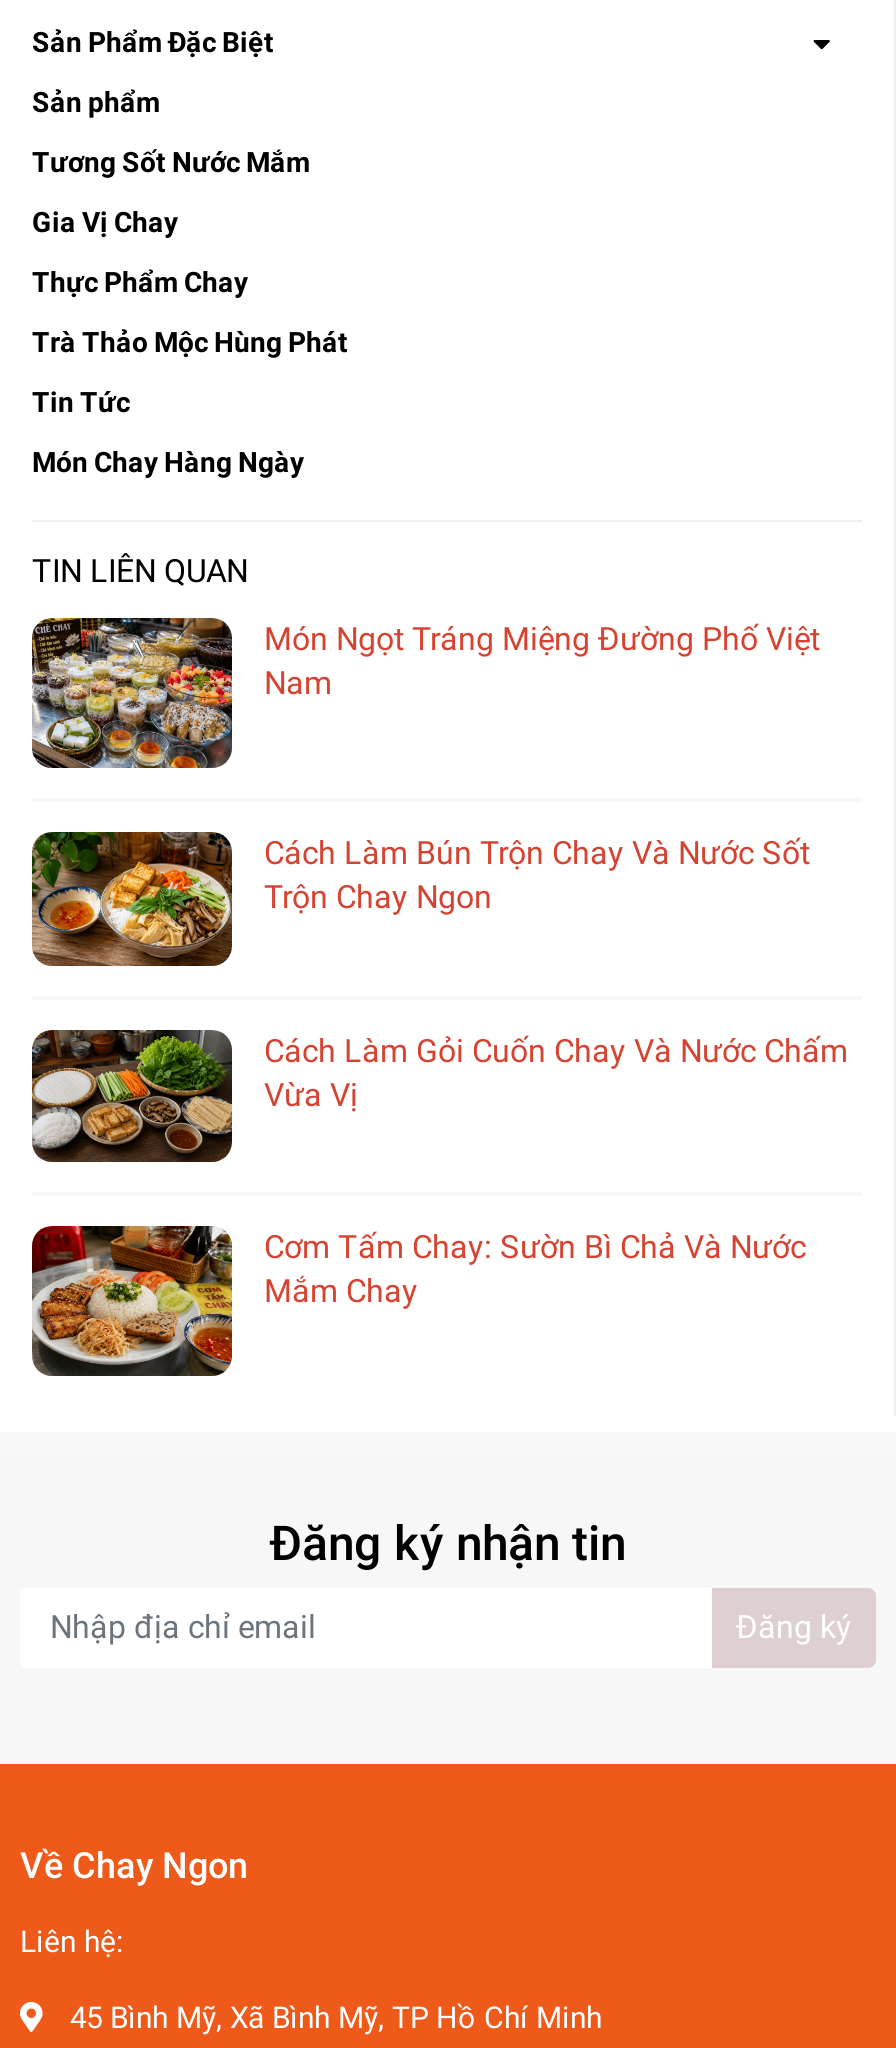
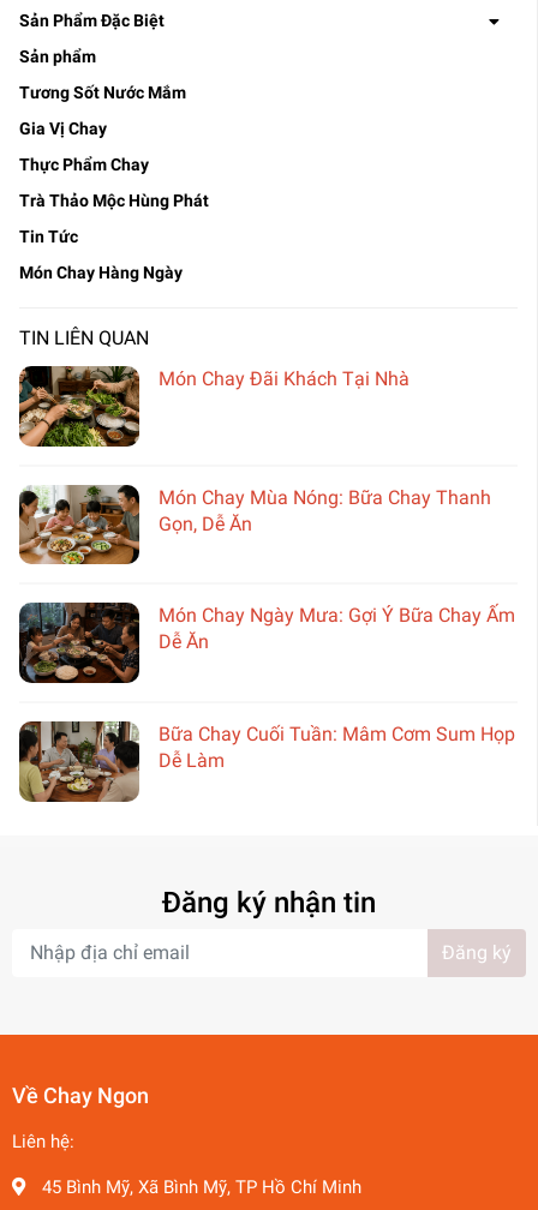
- [image]
- Món Ngọt Tráng Miệng Đường Phố Việt
- Nam
+ [image]
+ Món Chay Đãi Khách Tại Nhà

- [image]
- Cách Làm Bún Trộn Chay Và Nước Sốt
- Trộn Chay Ngon
+ [image]
+ Món Chay Mùa Nóng: Bữa Chay Thanh
+ Gọn, Dễ Ăn

- [image]
- Cách Làm Gỏi Cuốn Chay Và Nước Chấm
- Vừa Vị
+ [image]
+ Món Chay Ngày Mưa: Gợi Ý Bữa Chay Ấm
+ Dễ Ăn

- [image]
- Cơm Tấm Chay: Sườn Bì Chả Và Nước
- Mắm Chay
+ [image]
+ Bữa Chay Cuối Tuần: Mâm Cơm Sum Họp
+ Dễ Làm
